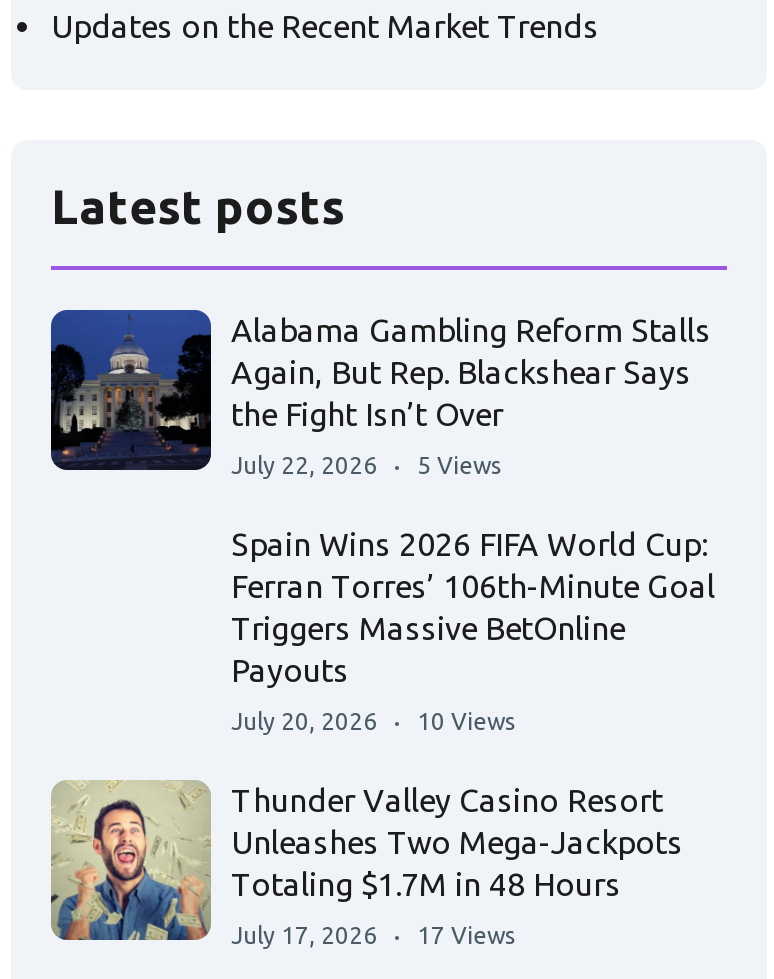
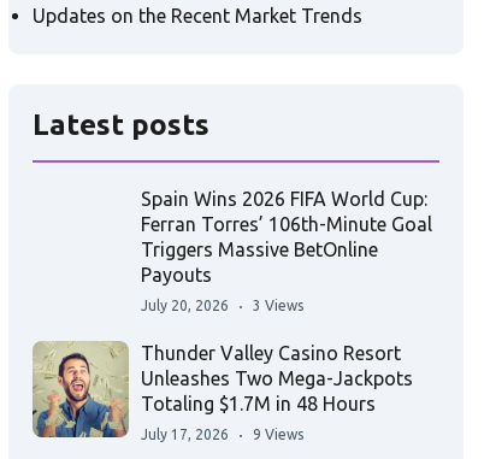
- [image]
- Alabama Gambling Reform Stalls
- Again, But Rep. Blackshear Says
- the Fight Isn’t Over
- July 22, 2026
- 5 Views

- July 20, 2026 10 Views
+ July 20, 2026 3 Views

- July 17, 2026 17 Views
+ July 17, 2026 9 Views
